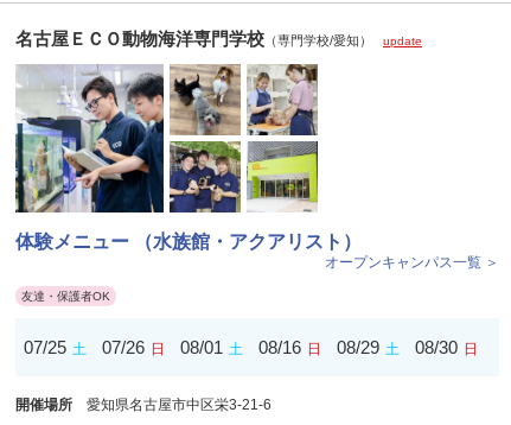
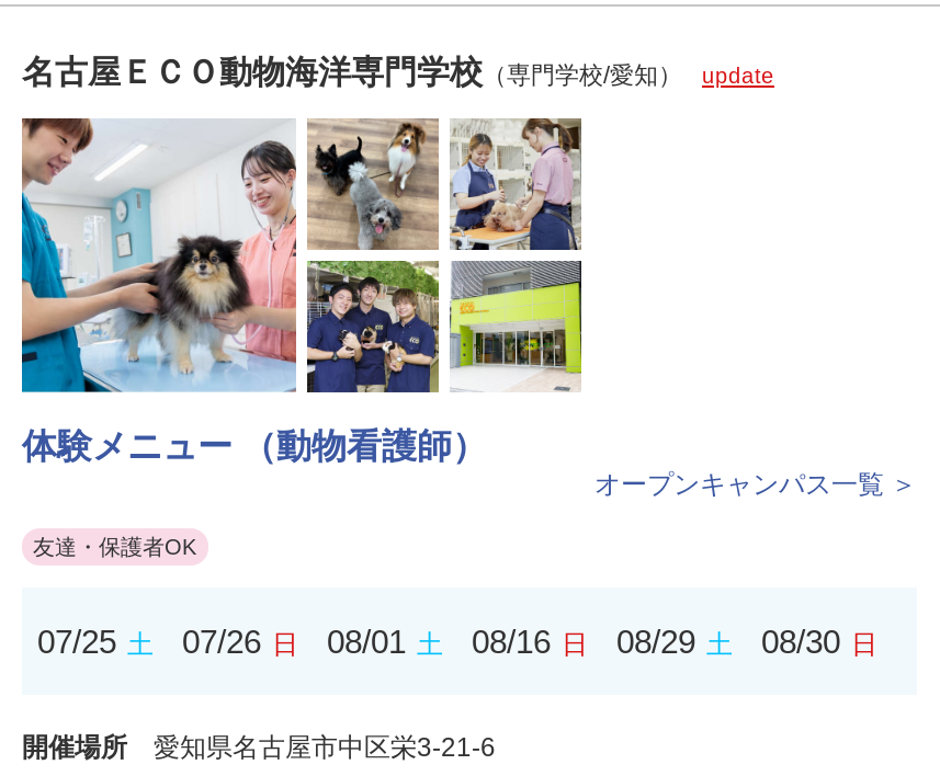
- [image]
- 体験メニュー （水族館・アクアリスト）
+ [image]
+ 体験メニュー （動物看護師）
